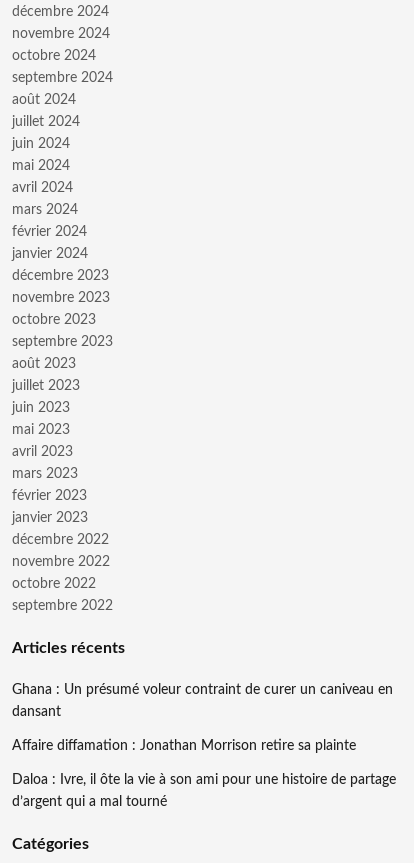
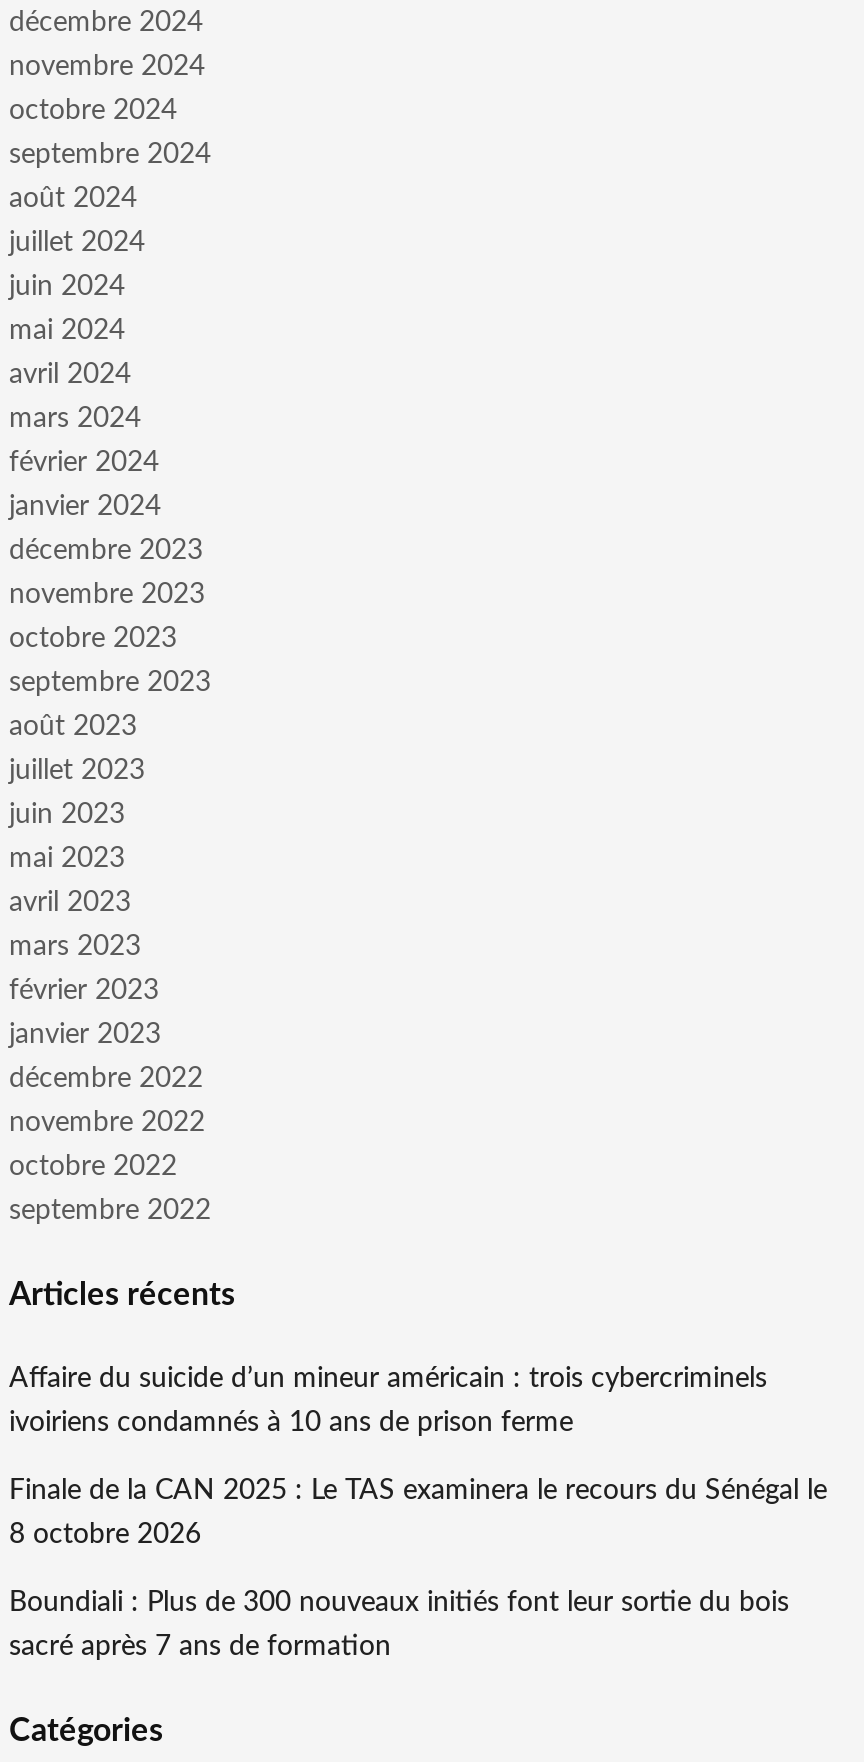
- Ghana : Un présumé voleur contraint de curer un caniveau en
- dansant
- Affaire diffamation : Jonathan Morrison retire sa plainte
- Daloa : Ivre, il ôte la vie à son ami pour une histoire de partage
- d’argent qui a mal tourné
+ Affaire du suicide d’un mineur américain : trois cybercriminels
+ ivoiriens condamnés à 10 ans de prison ferme
+ Finale de la CAN 2025 : Le TAS examinera le recours du Sénégal le
+ 8 octobre 2026
+ Boundiali : Plus de 300 nouveaux initiés font leur sortie du bois
+ sacré après 7 ans de formation
